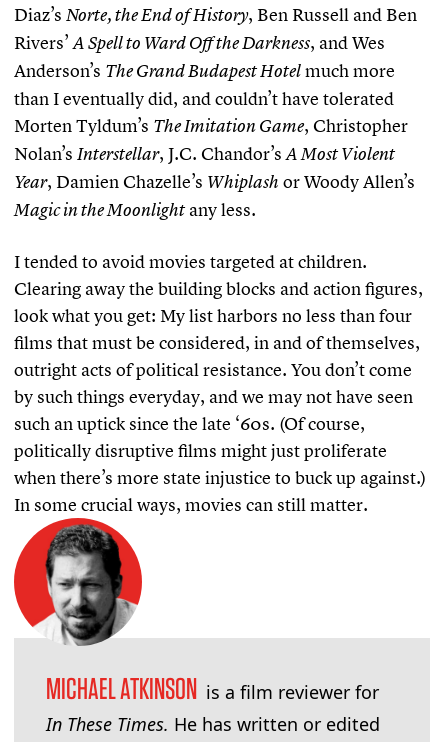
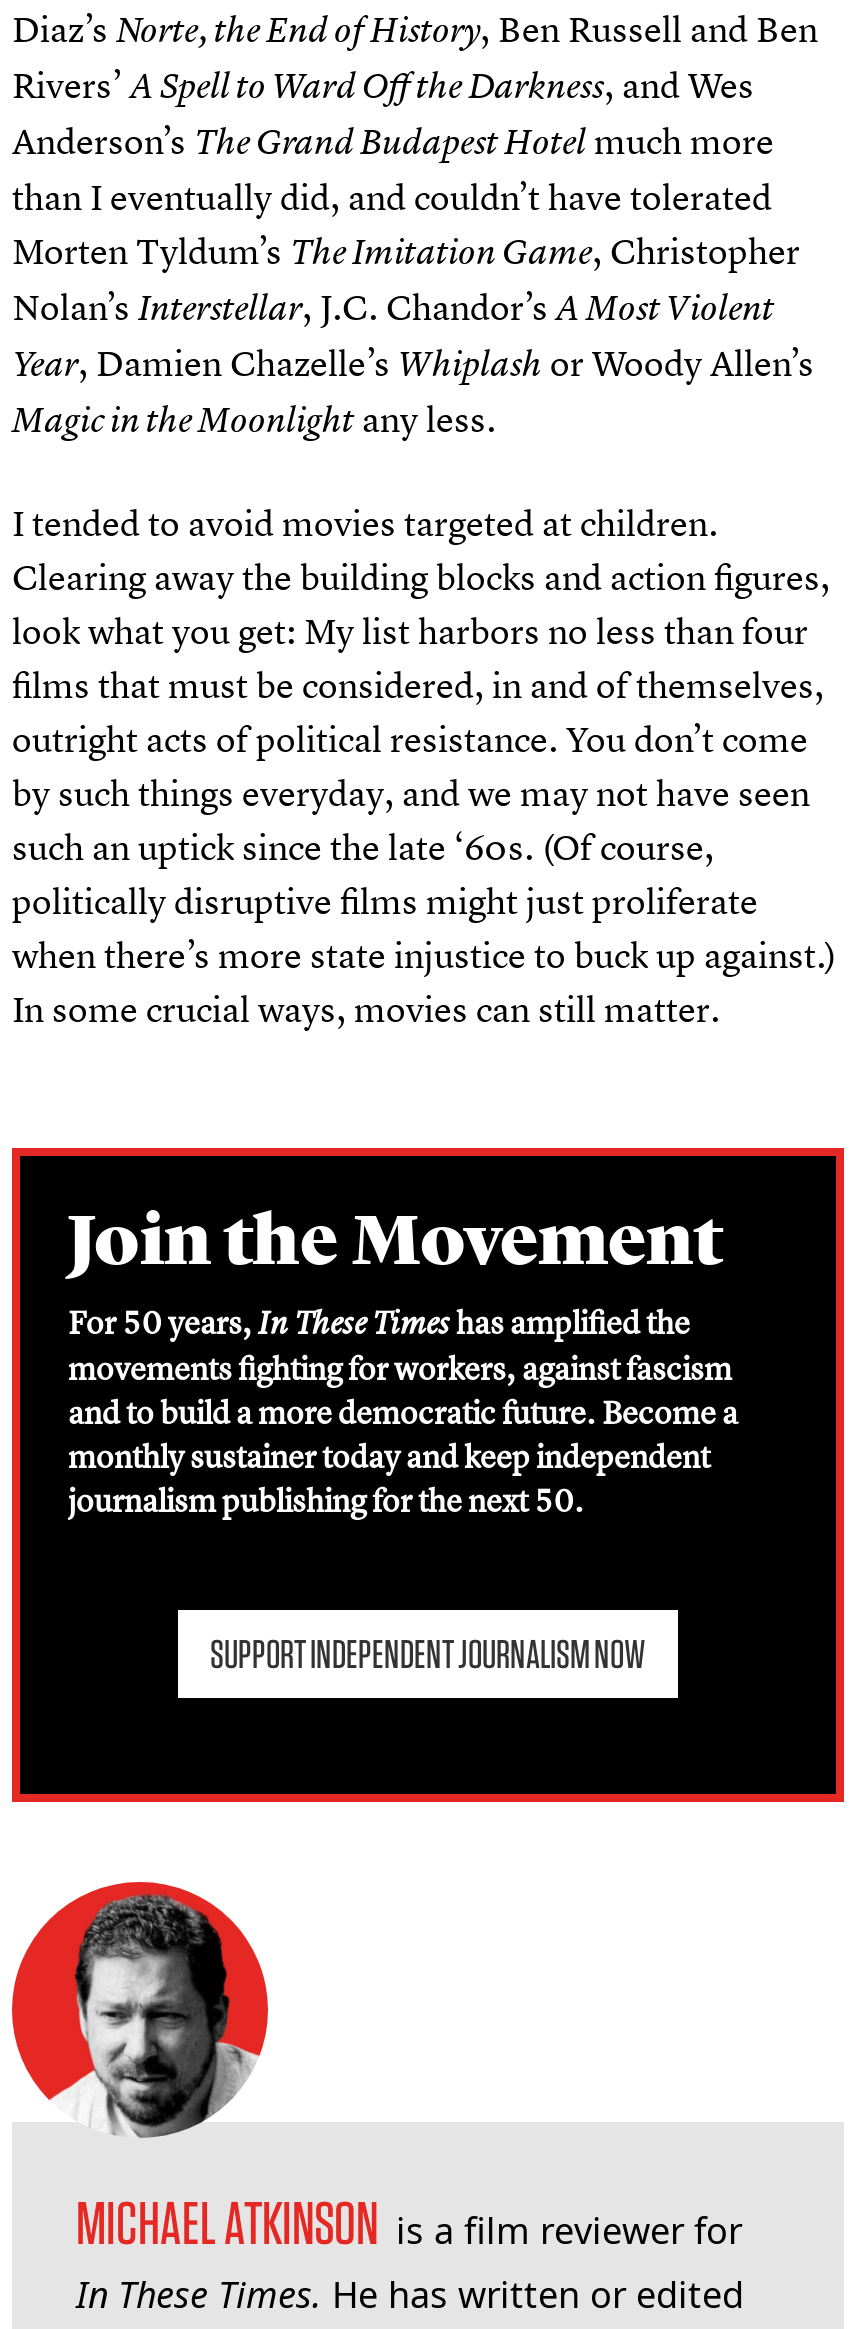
+ [image]
+ Join the Movement
+ For 50 years,In These Timeshas amplified the
+ movements fighting for workers, against fascism
+ and to build a more democratic future. Become a
+ monthly sustainer today and keep independent
+ journalism publishing for the next 50.
+ SUPPORT INDEPENDENT JOURNALISM NOW
